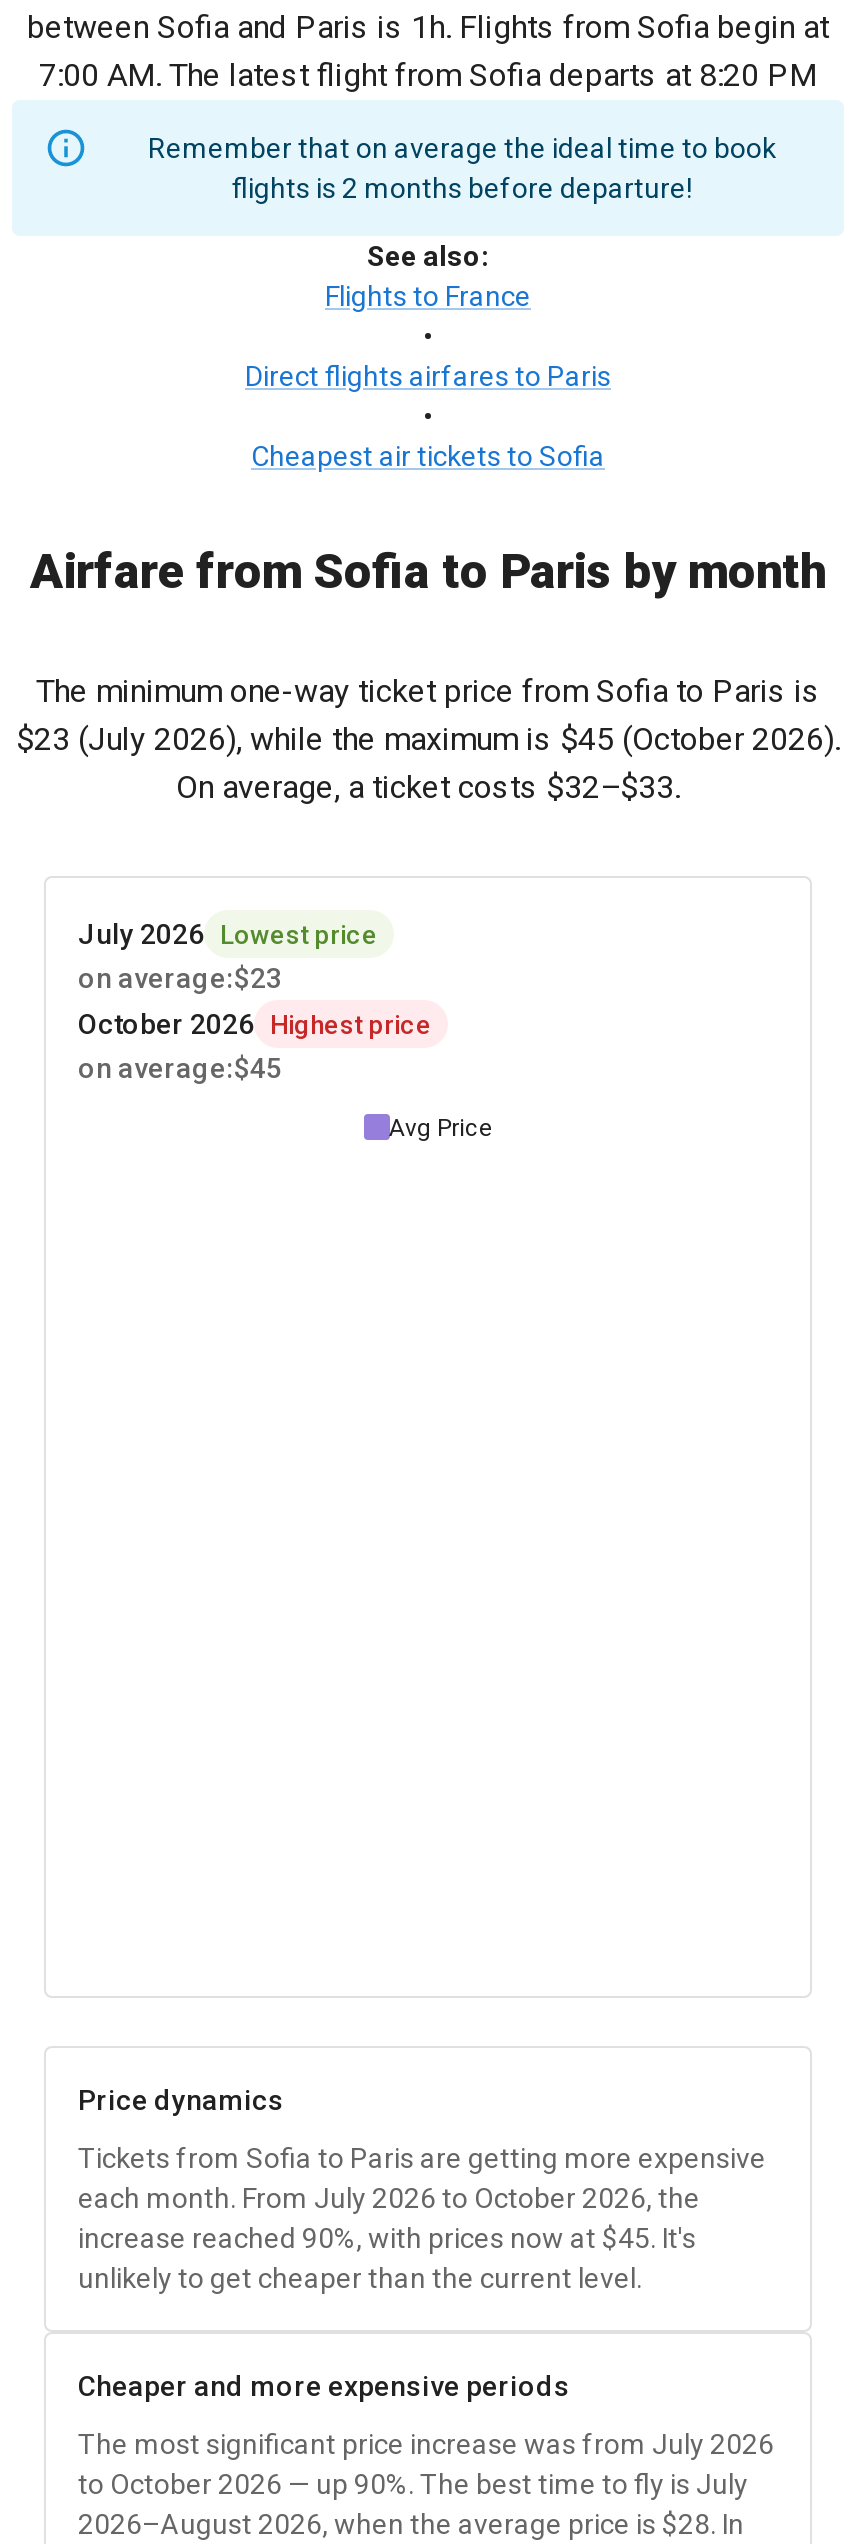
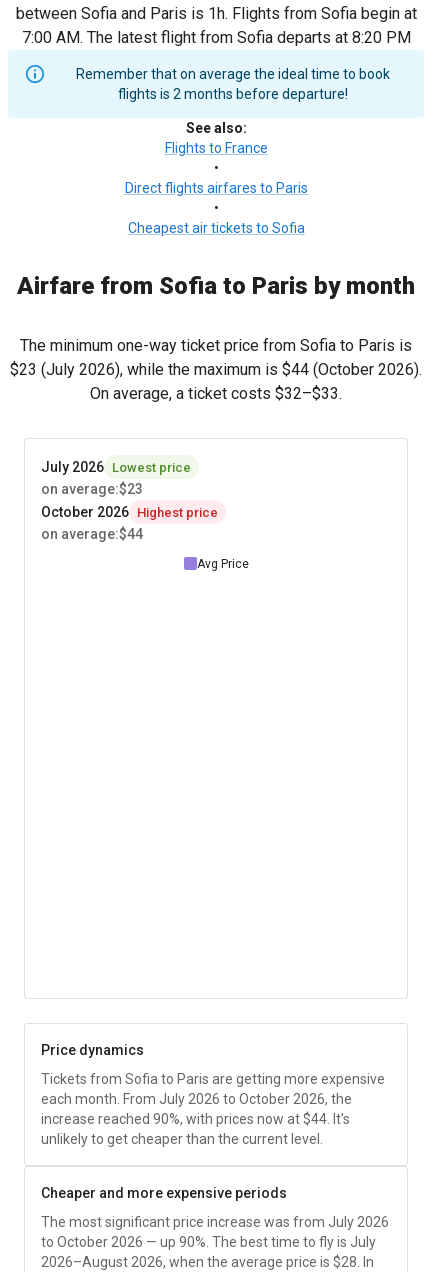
- $23 (July 2026), while the maximum is $45 (October 2026).
+ $23 (July 2026), while the maximum is $44 (October 2026).

- on average:$45
+ on average:$44

- increase reached 90%, with prices now at $45. It's
+ increase reached 90%, with prices now at $44. It's
